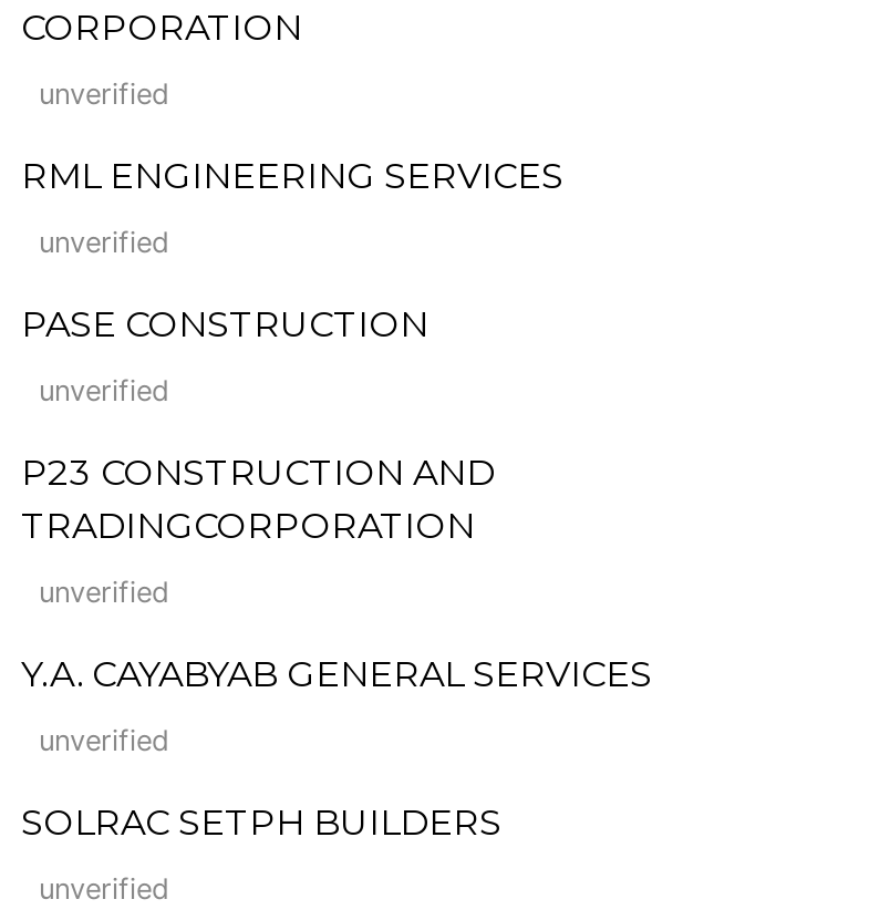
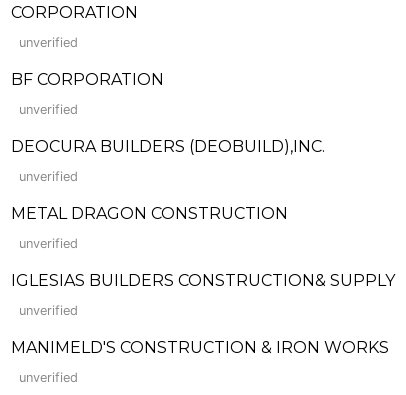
- RML ENGINEERING SERVICES
+ BF CORPORATION

- PASE CONSTRUCTION
+ DEOCURA BUILDERS (DEOBUILD),INC.

- P23 CONSTRUCTION AND
- TRADINGCORPORATION
+ METAL DRAGON CONSTRUCTION

- Y.A. CAYABYAB GENERAL SERVICES
+ IGLESIAS BUILDERS CONSTRUCTION& SUPPLY

- SOLRAC SETPH BUILDERS
+ MANIMELD'S CONSTRUCTION & IRON WORKS
